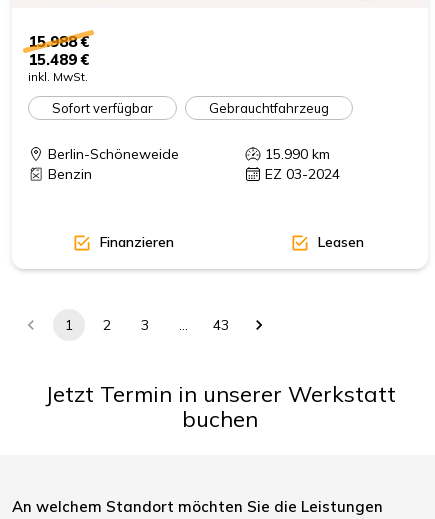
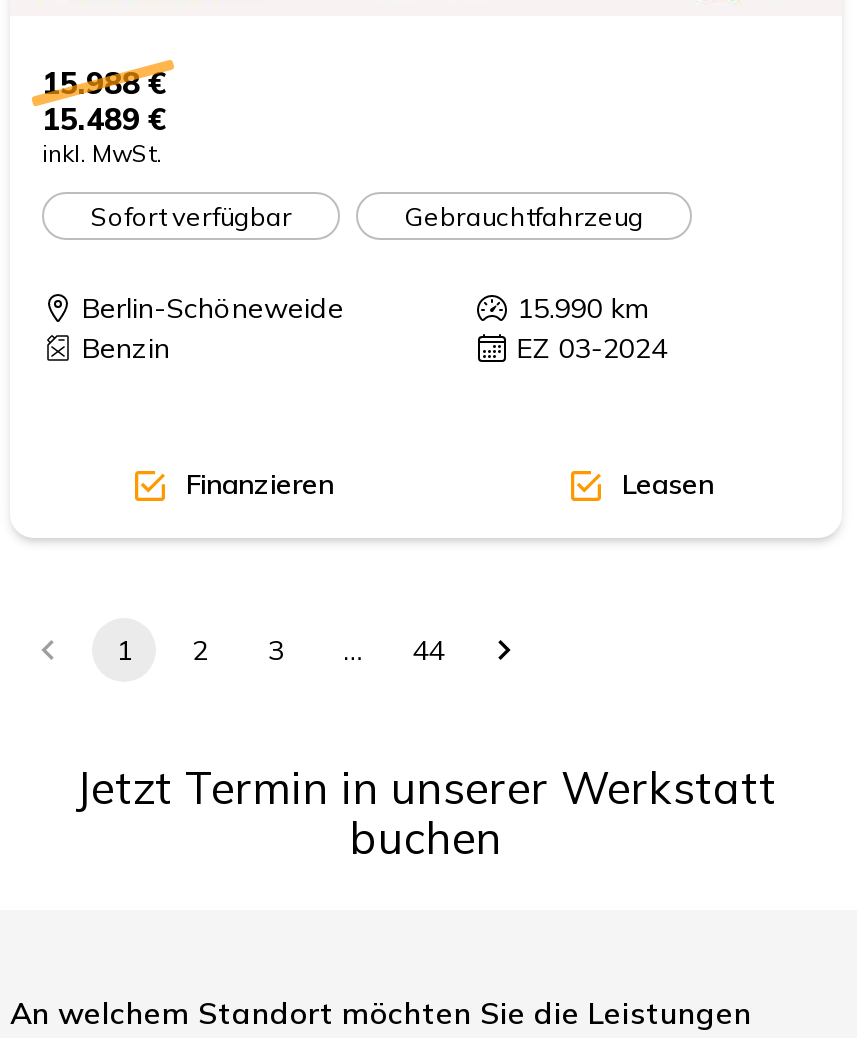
- 43
+ 44
